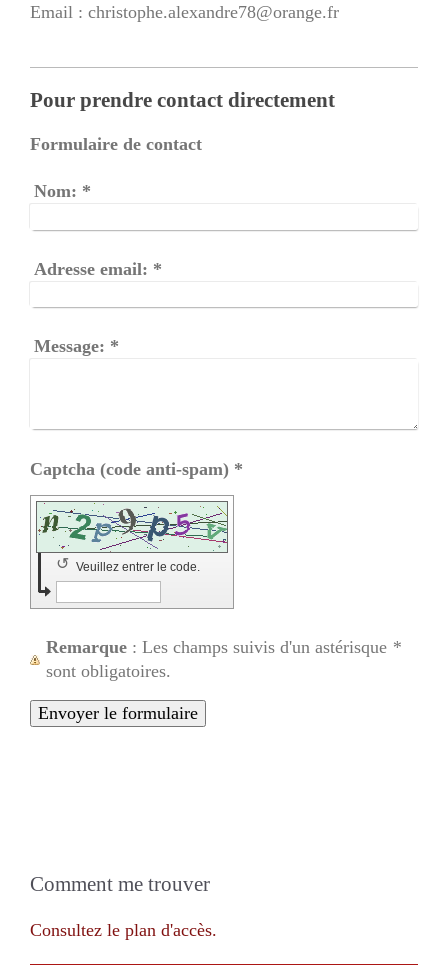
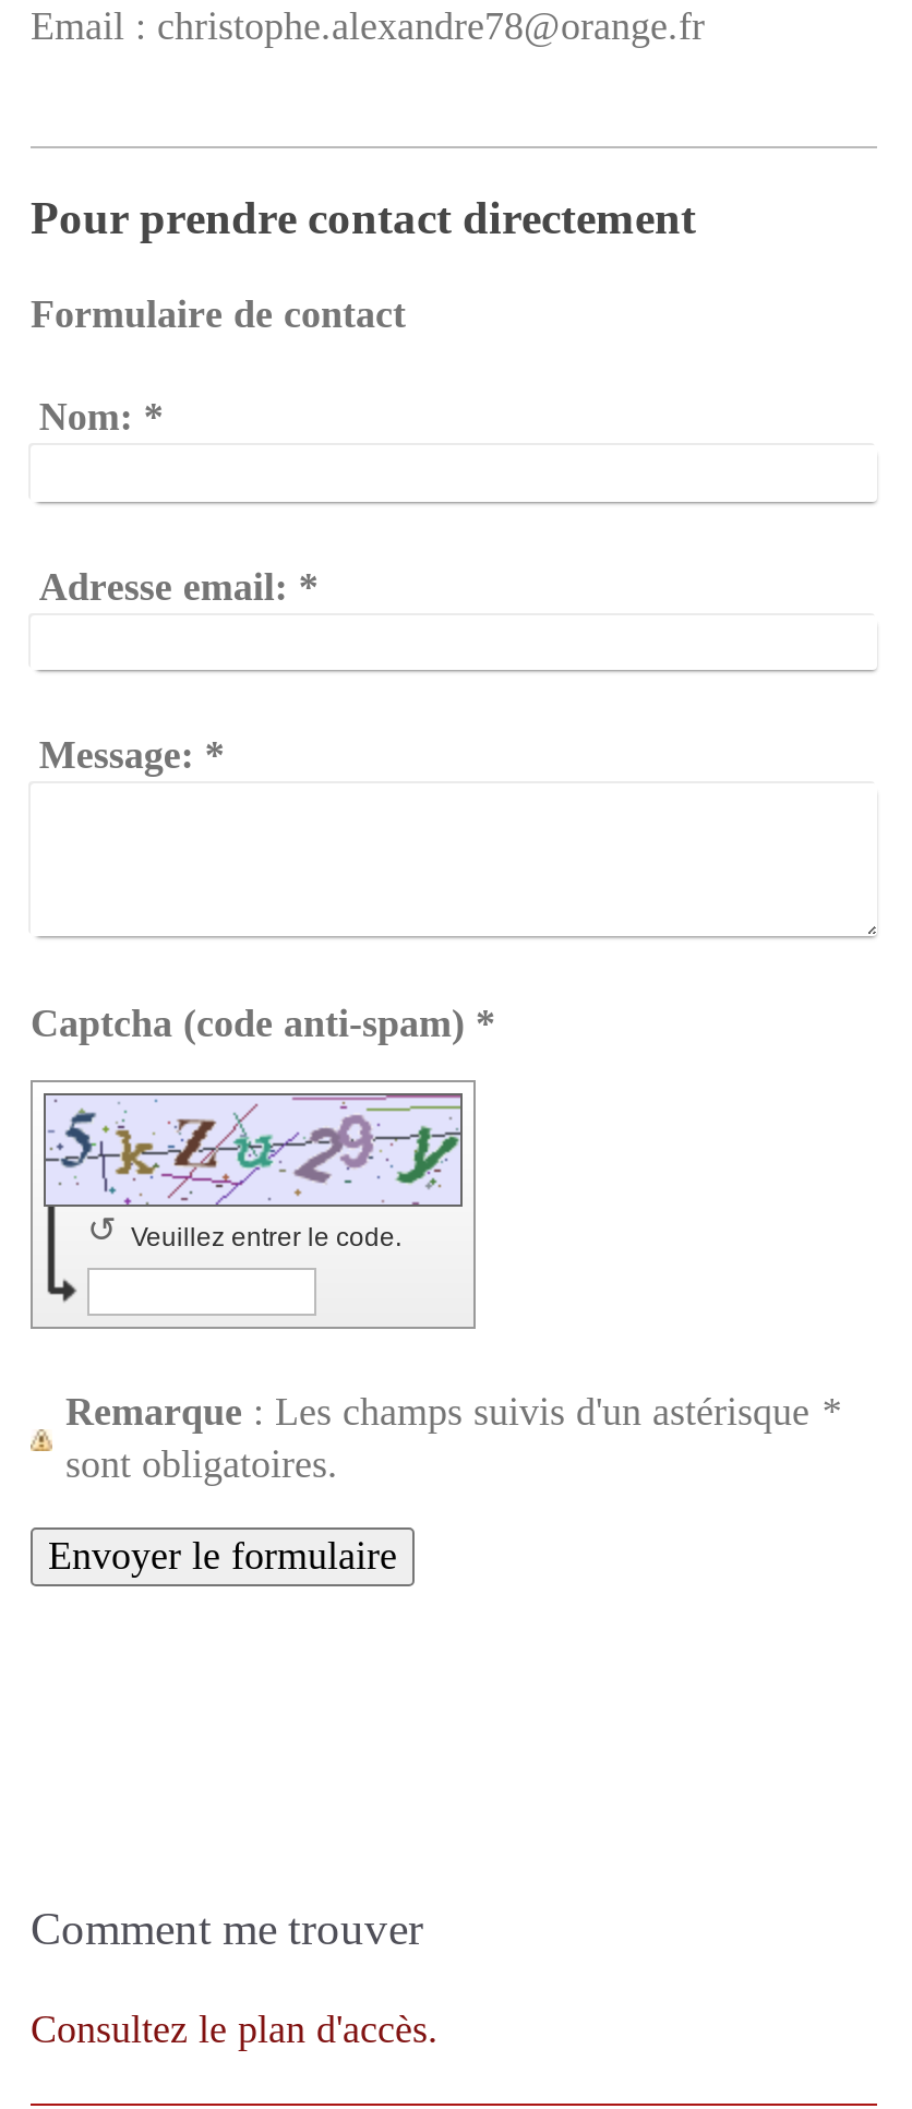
- [image]
+ [image]
